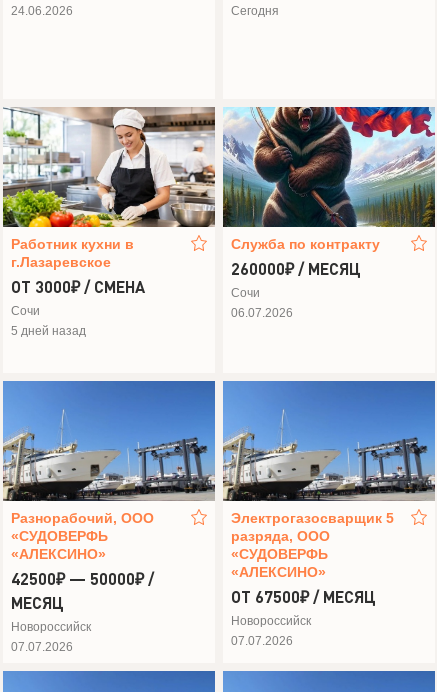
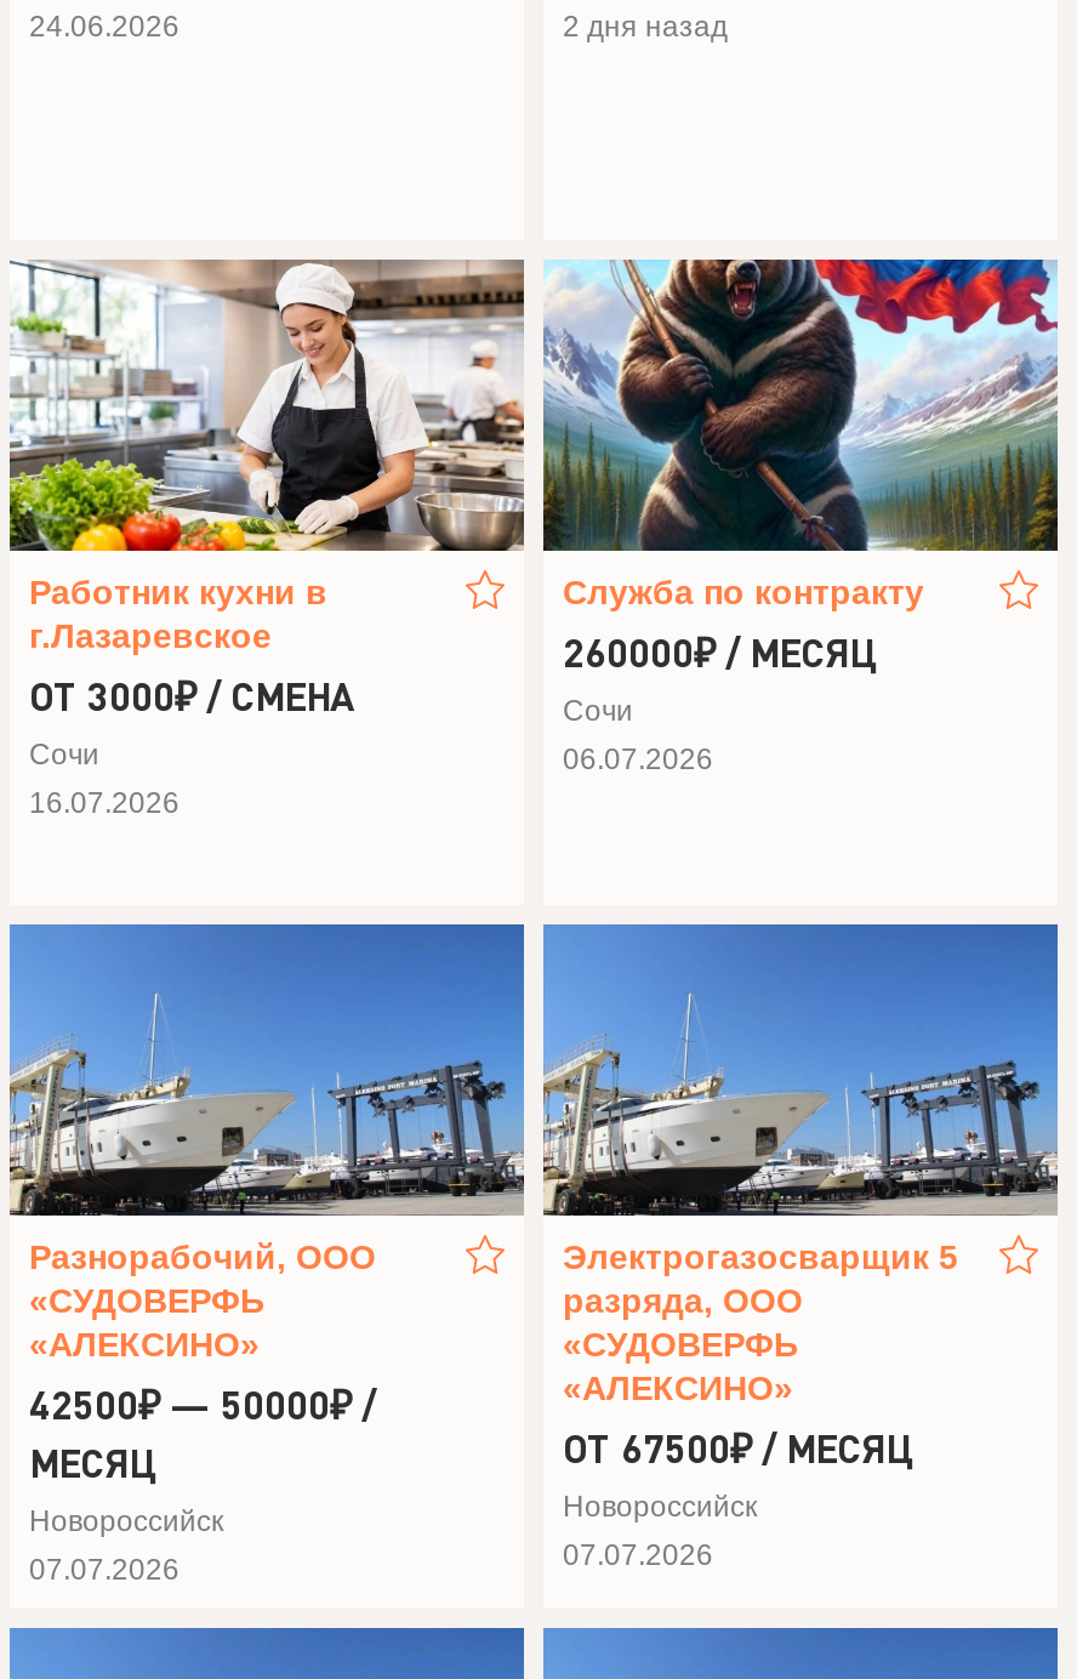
- Сегодня
+ 2 дня назад

- 5 дней назад
+ 16.07.2026
